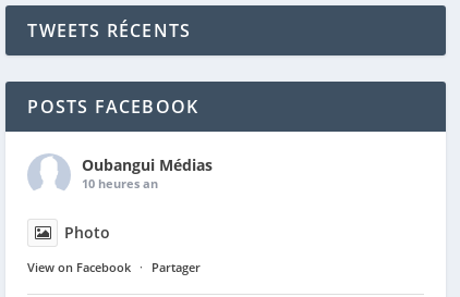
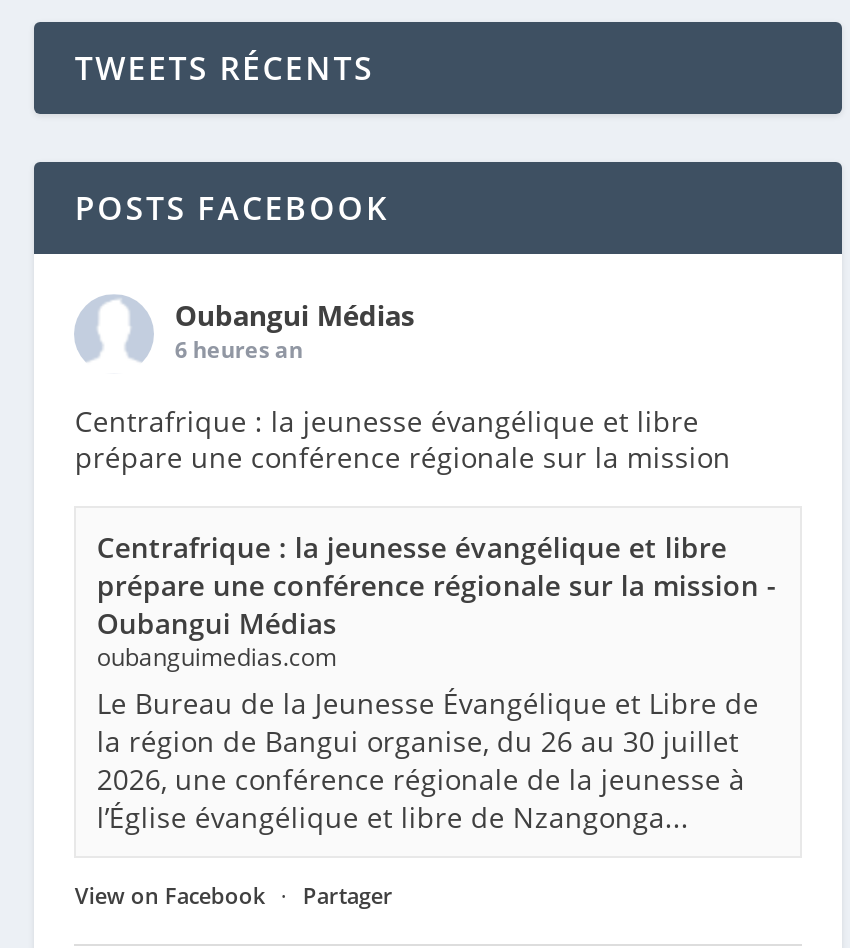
- 10 heures an
- Photo
+ 6 heures an
+ Centrafrique : la jeunesse évangélique et libre
+ prépare une conférence régionale sur la mission
+ Centrafrique : la jeunesse évangélique et libre
+ prépare une conférence régionale sur la mission -
+ Oubangui Médias
+ oubanguimedias.com
+ Le Bureau de la Jeunesse Évangélique et Libre de
+ la région de Bangui organise, du 26 au 30 juillet
+ 2026, une conférence régionale de la jeunesse à
+ l’Église évangélique et libre de Nzangonga...
